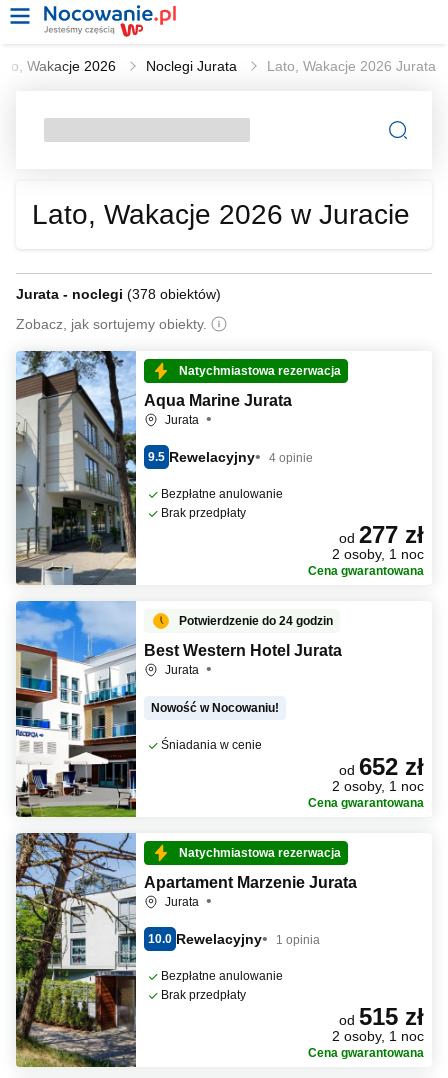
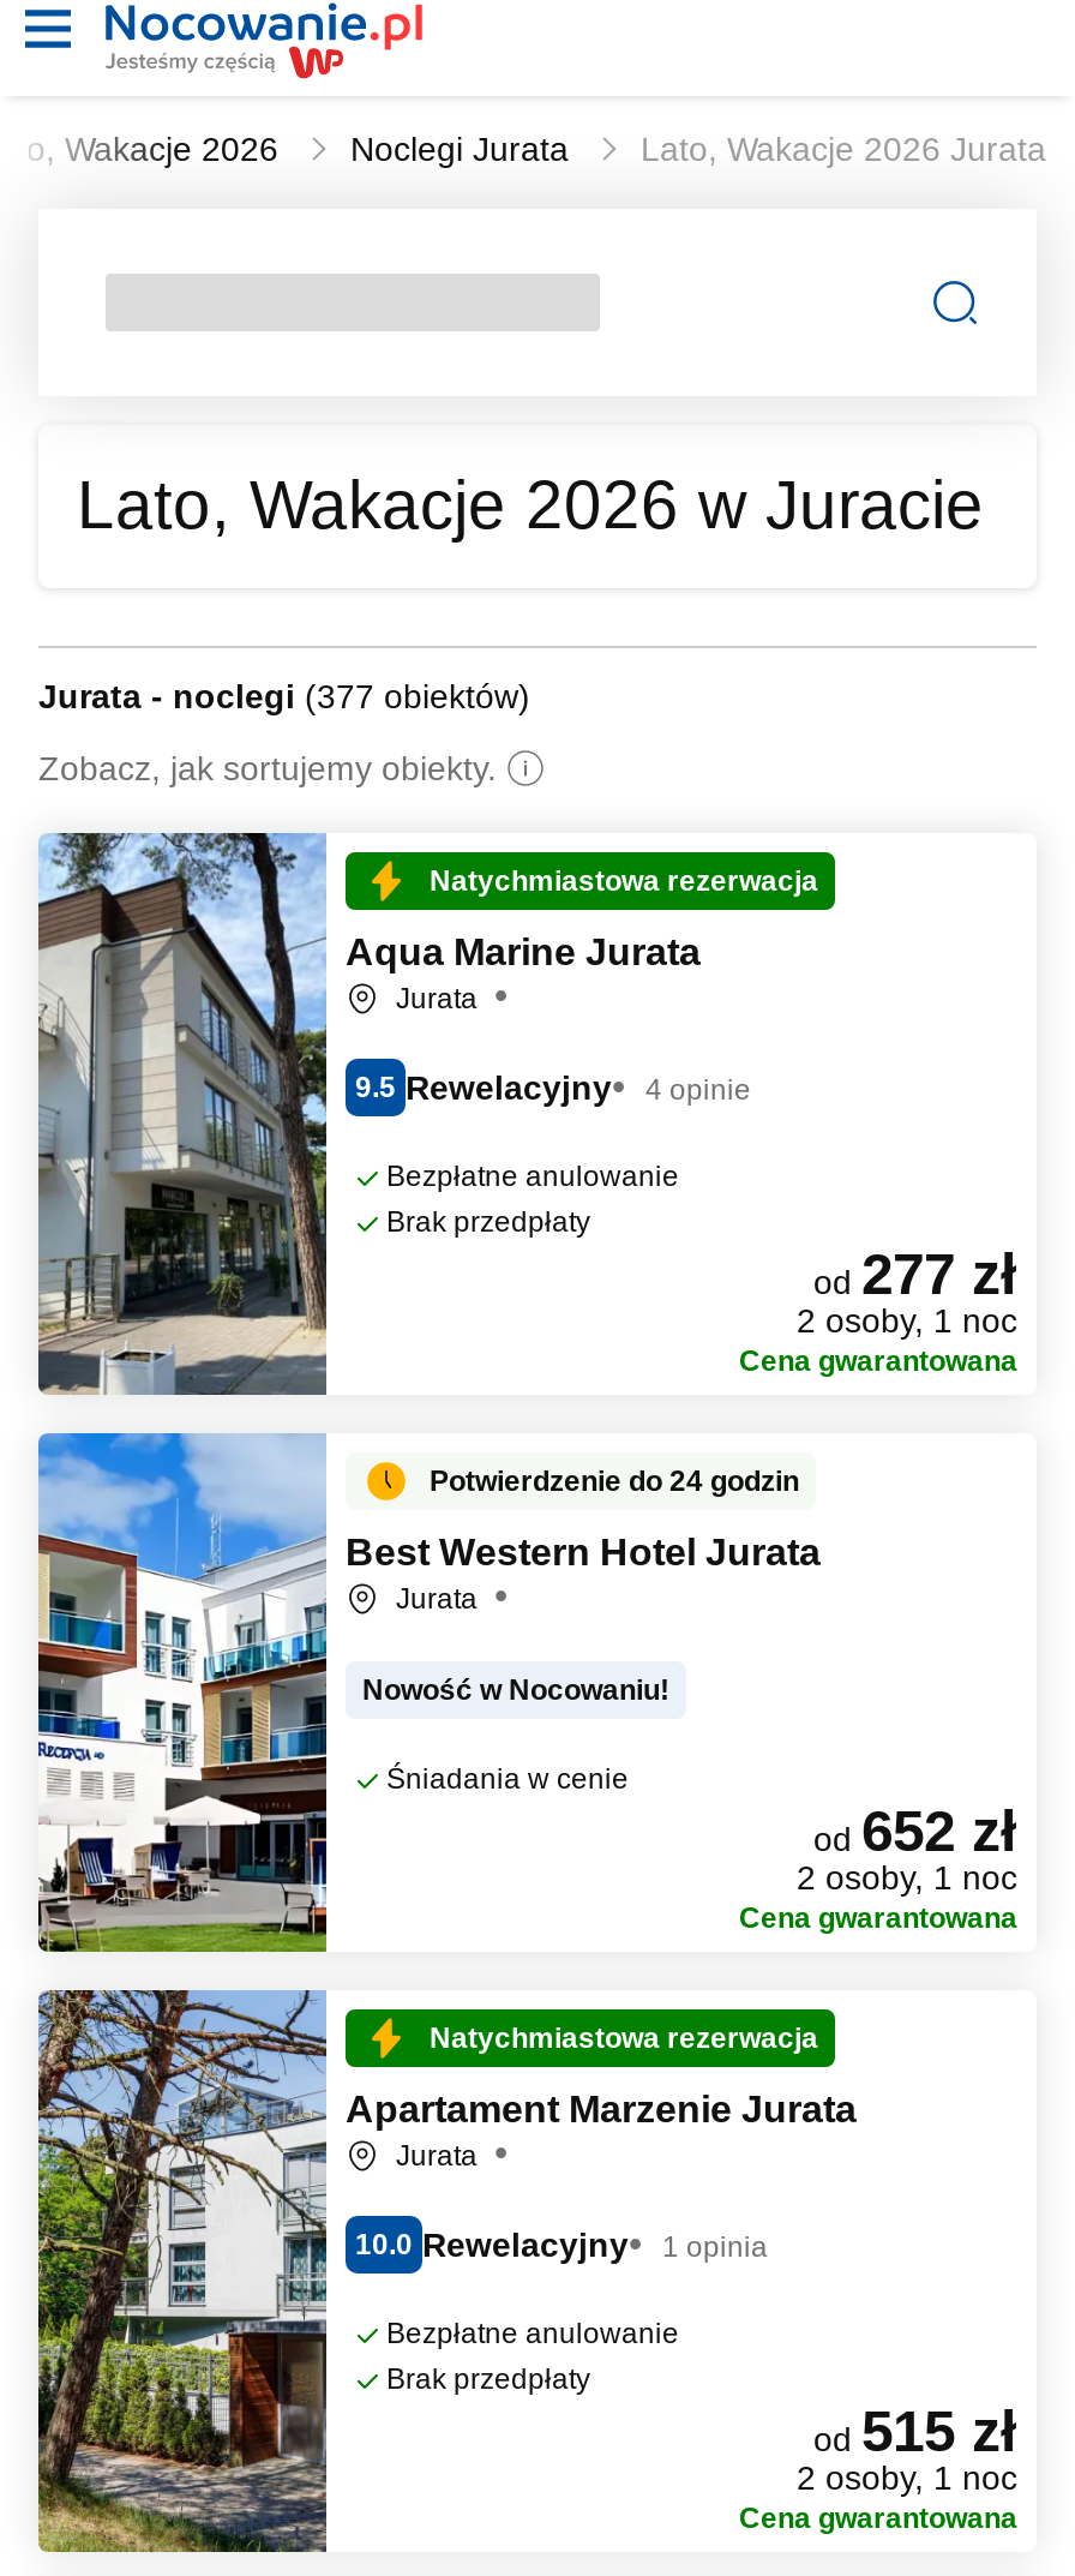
- Jurata - noclegi (378 obiektów)
+ Jurata - noclegi (377 obiektów)
